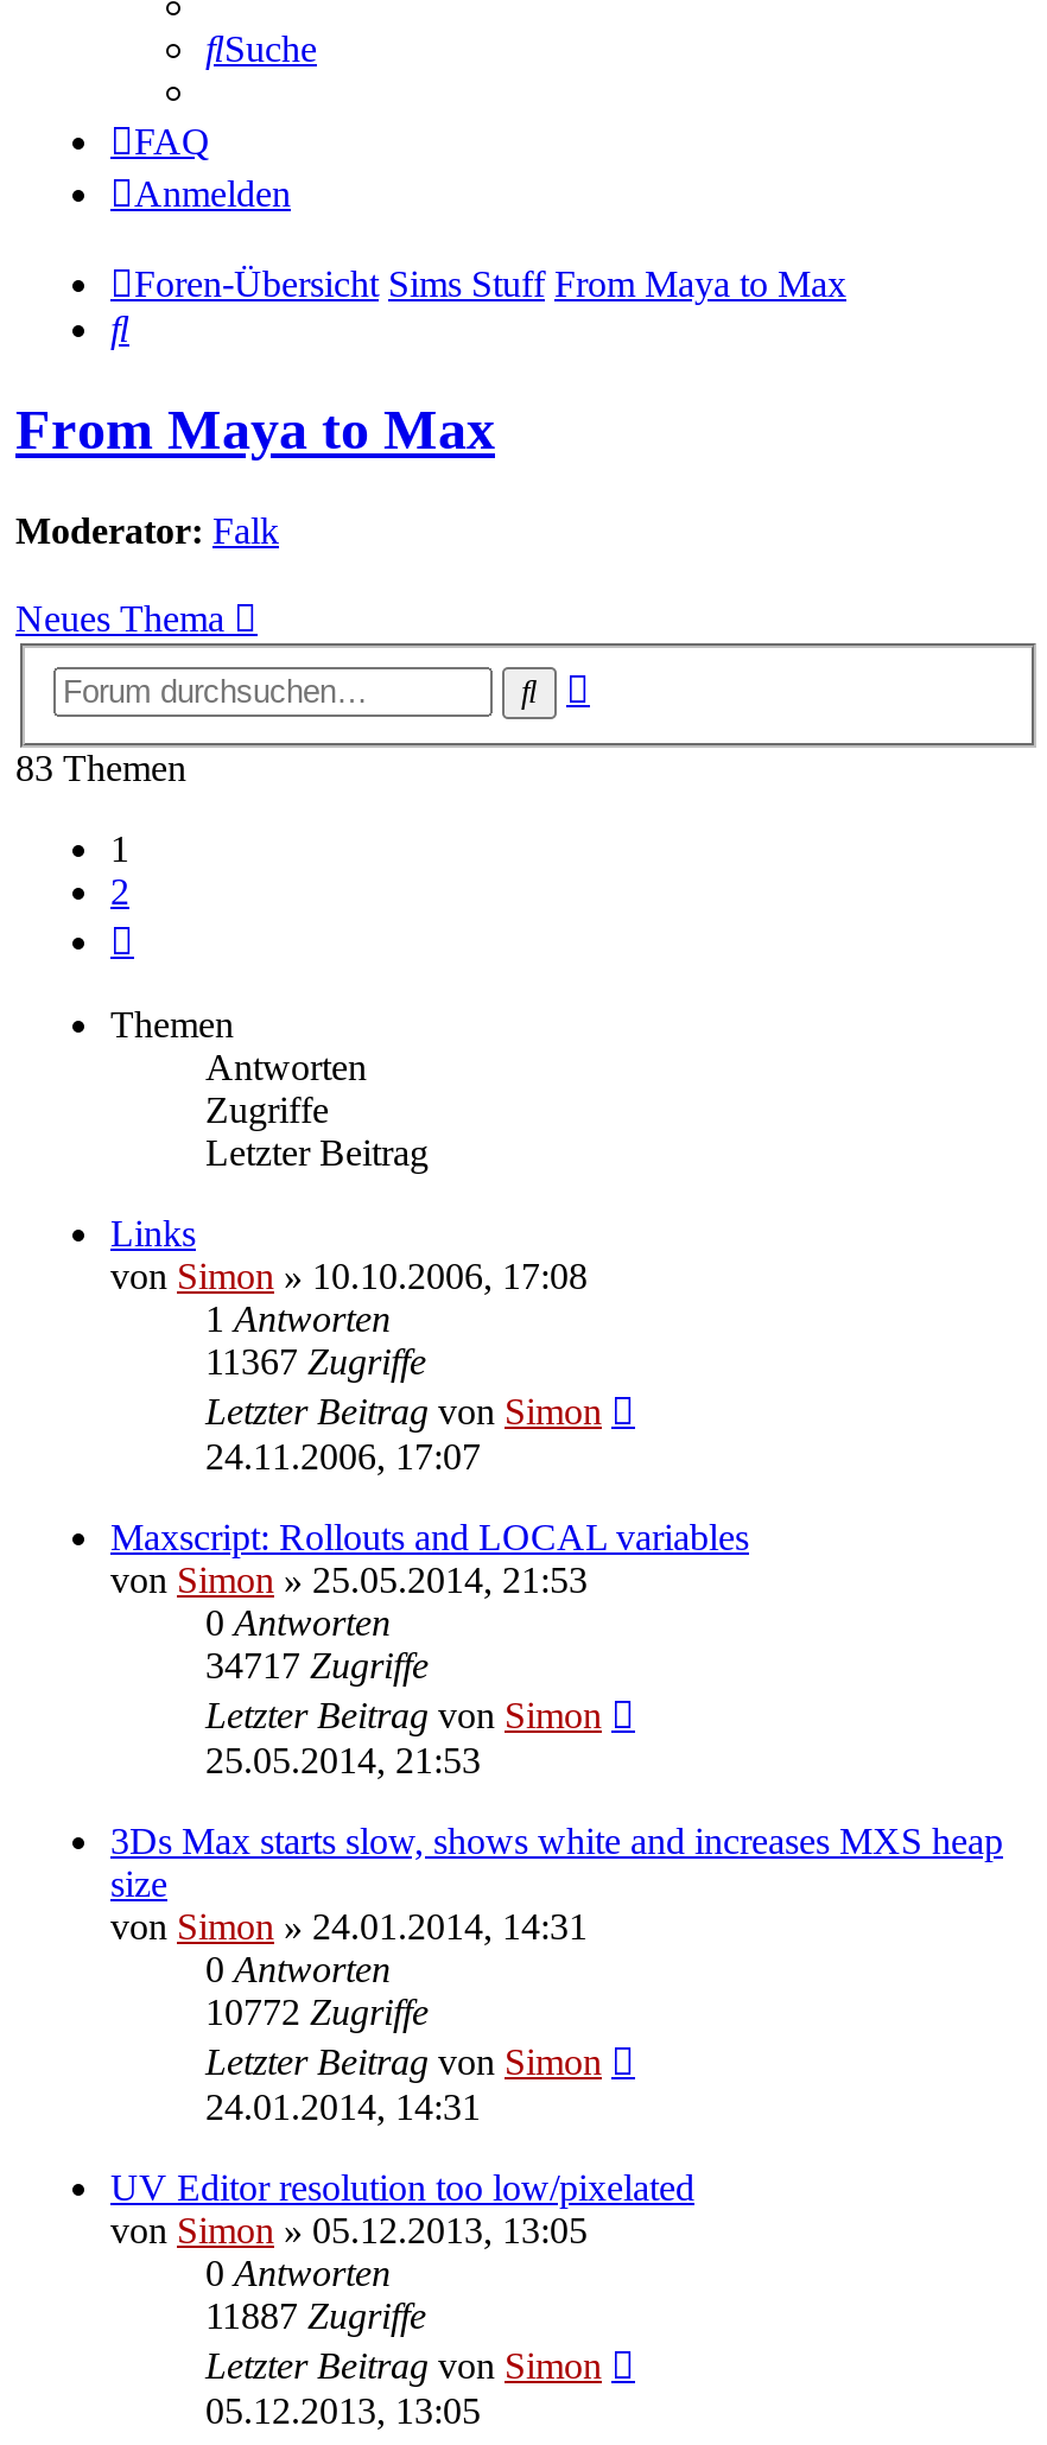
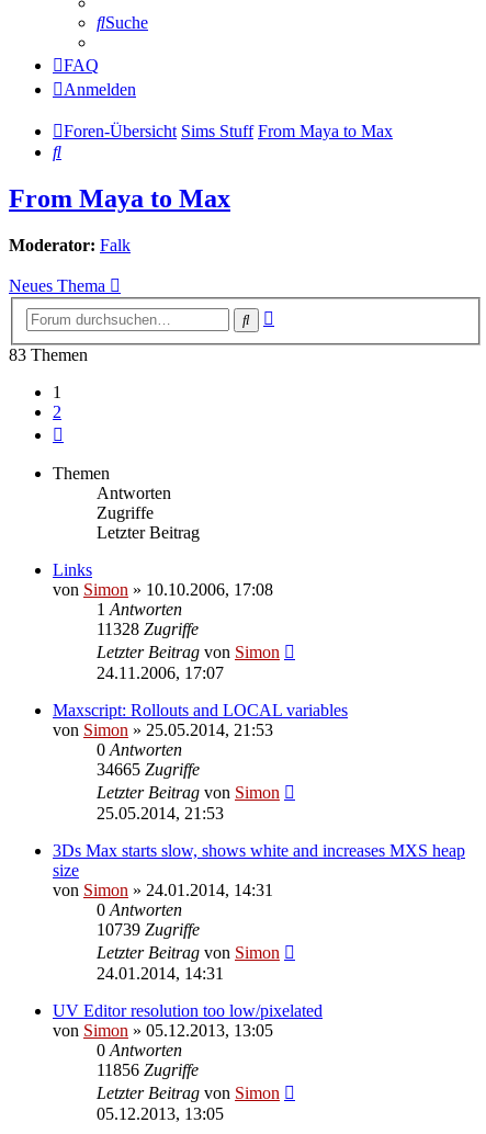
- 11367 Zugriffe
+ 11328 Zugriffe

- 34717 Zugriffe
+ 34665 Zugriffe

- 10772 Zugriffe
+ 10739 Zugriffe

- 11887 Zugriffe
+ 11856 Zugriffe
